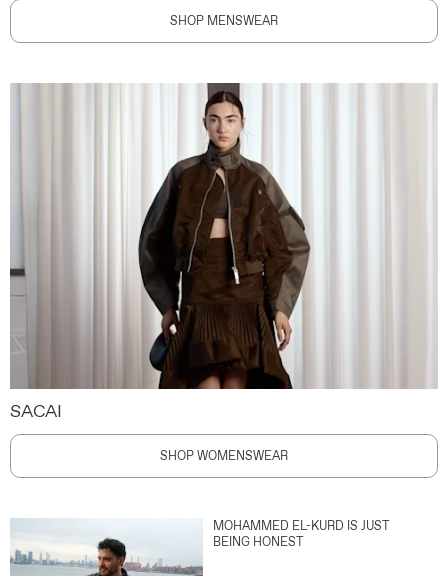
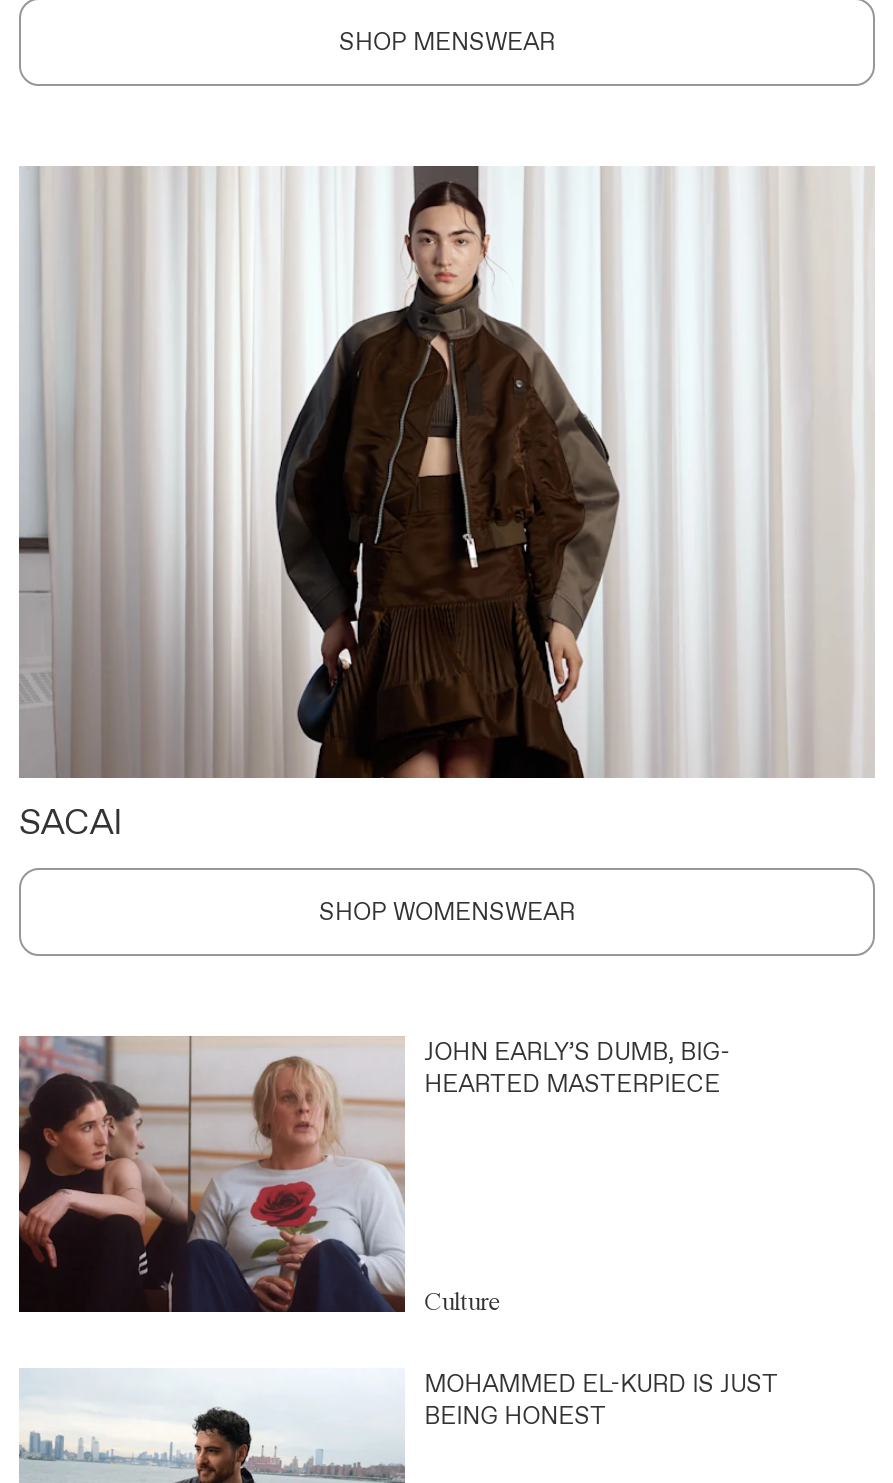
+ [image]
+ JOHN EARLY’S DUMB, BIG-
+ HEARTED MASTERPIECE

+ Culture
